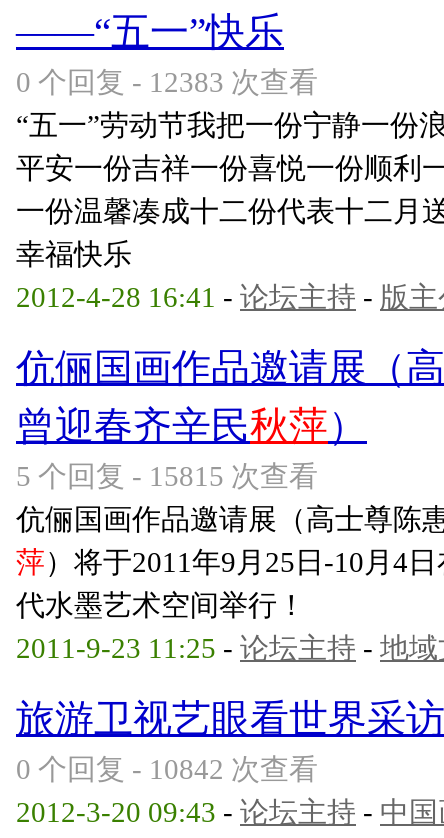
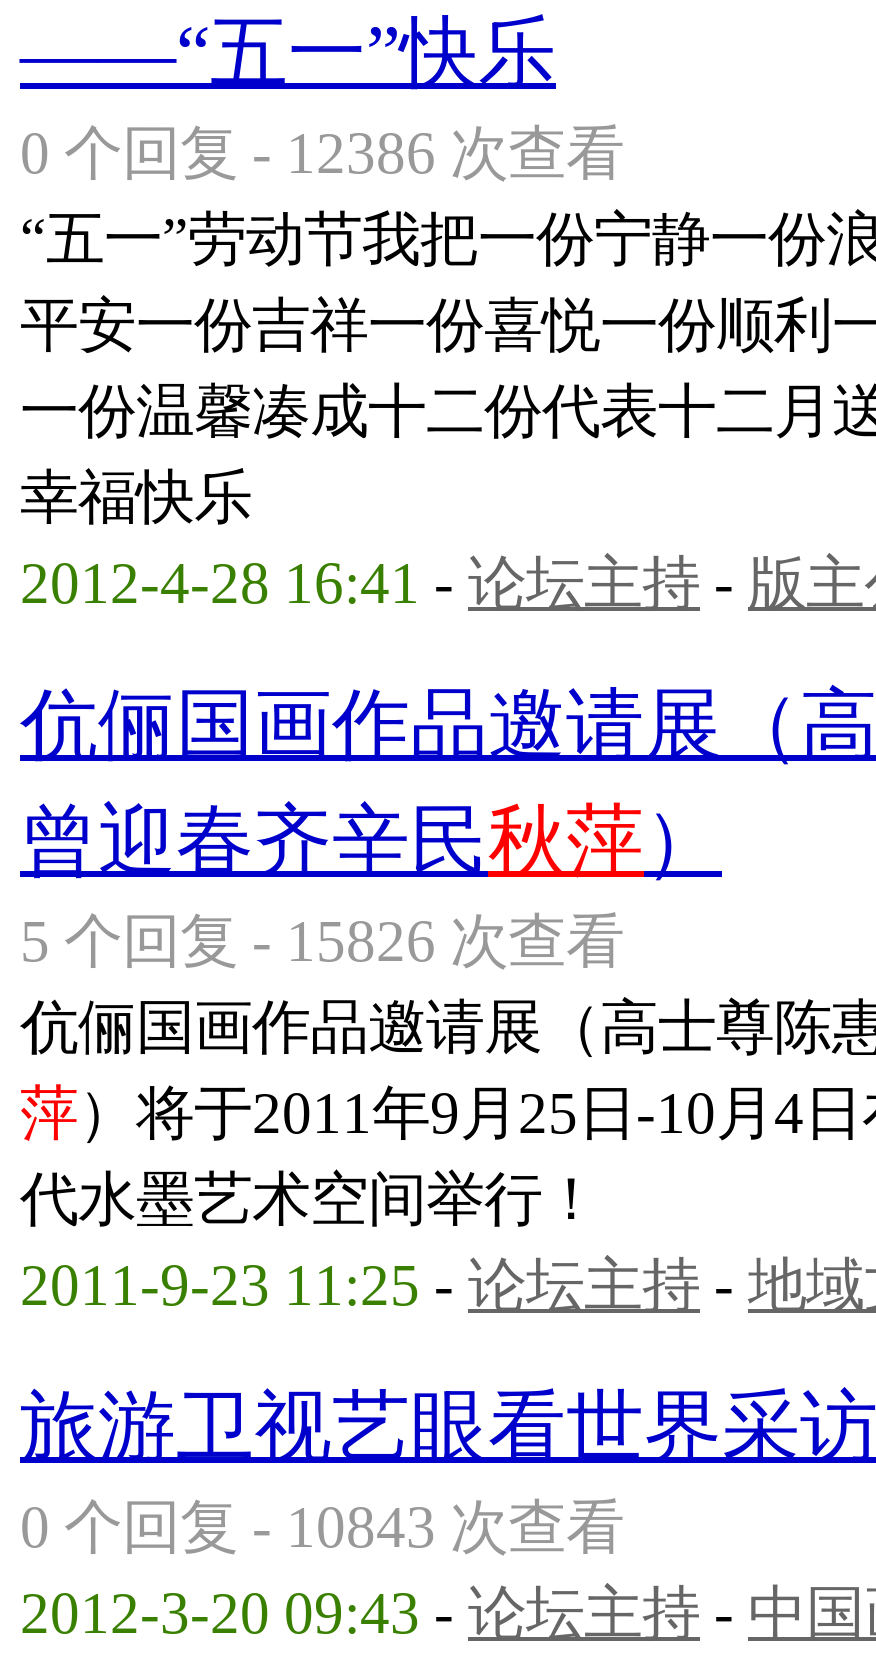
- 0 个回复 - 12383 次查看
+ 0 个回复 - 12386 次查看

- 5 个回复 - 15815 次查看
+ 5 个回复 - 15826 次查看

- 0 个回复 - 10842 次查看
+ 0 个回复 - 10843 次查看
